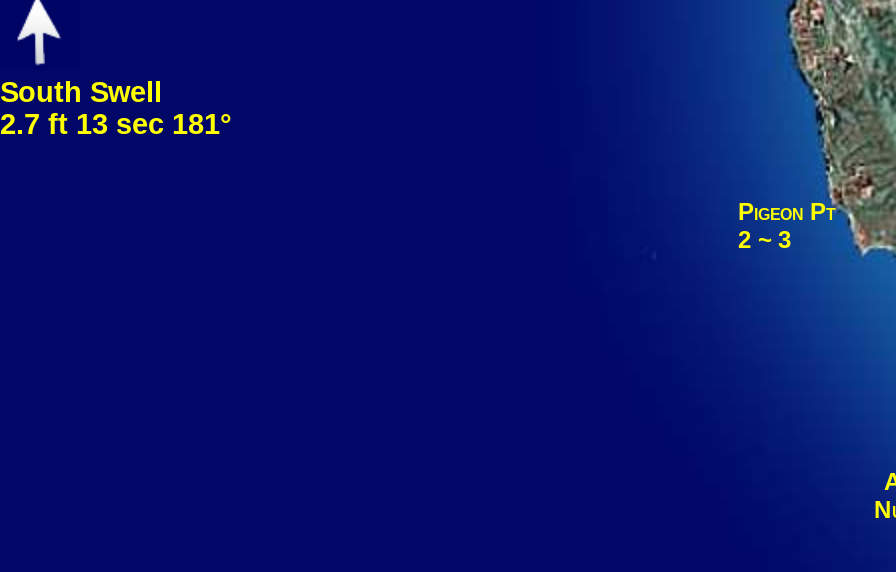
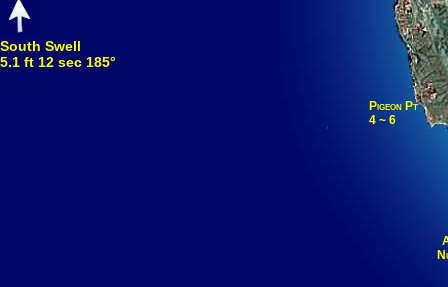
- 2.7 ft 13 sec 181°
+ 5.1 ft 12 sec 185°

- 2 ~ 3
+ 4 ~ 6
